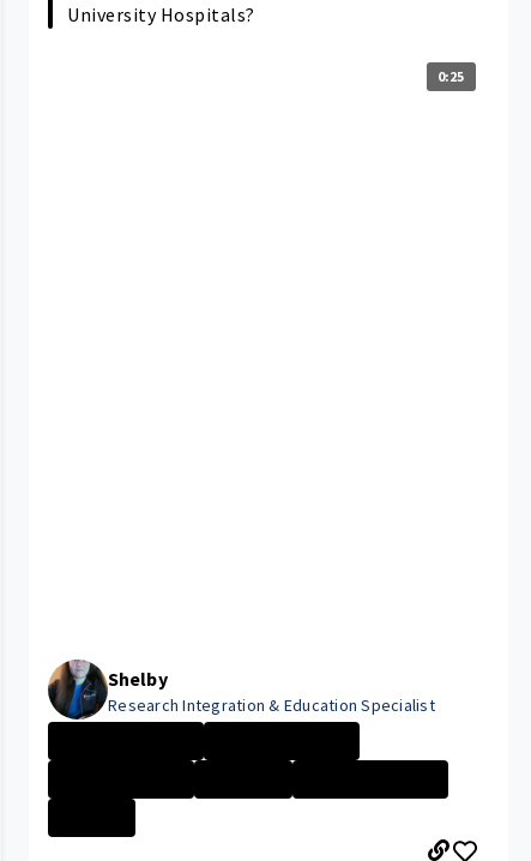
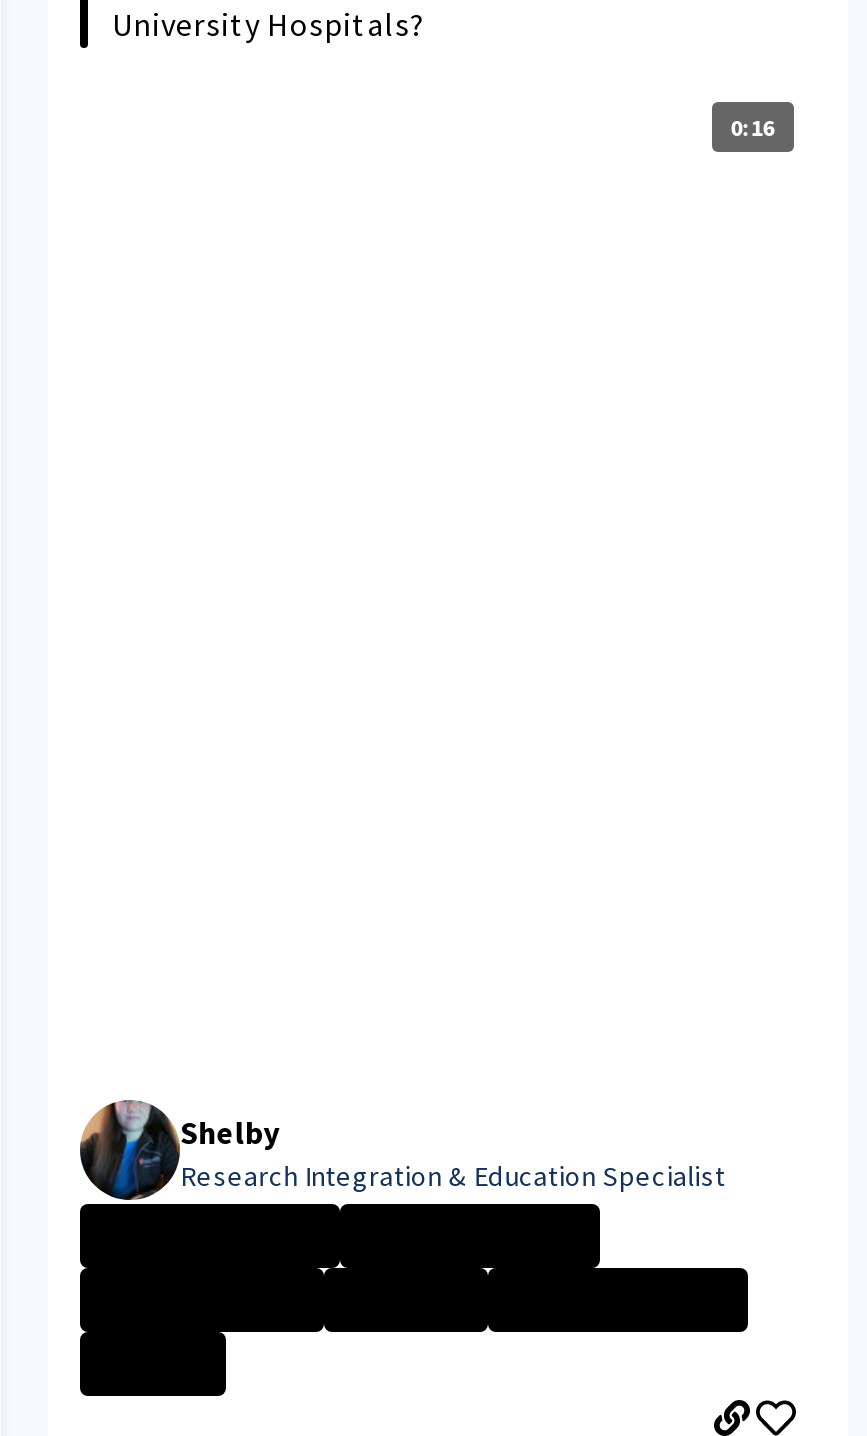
- 0:25
+ 0:16
